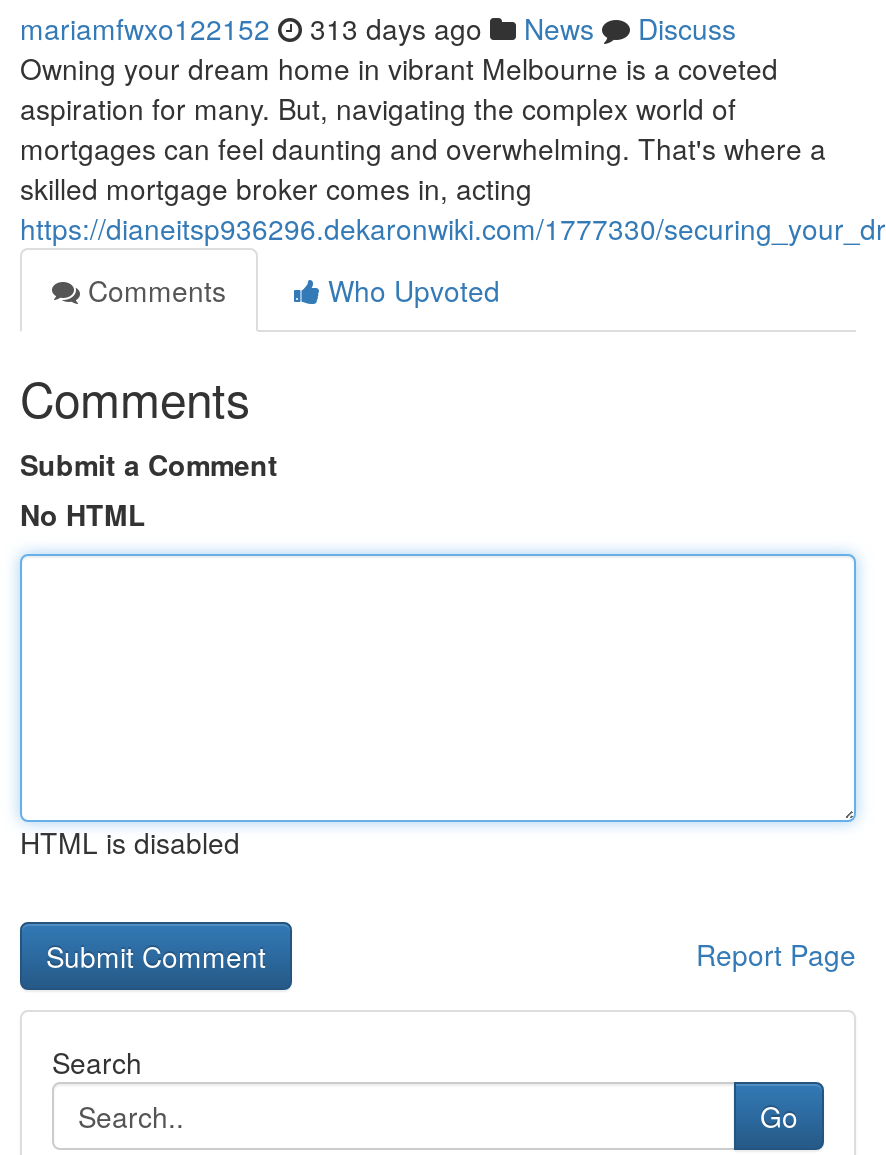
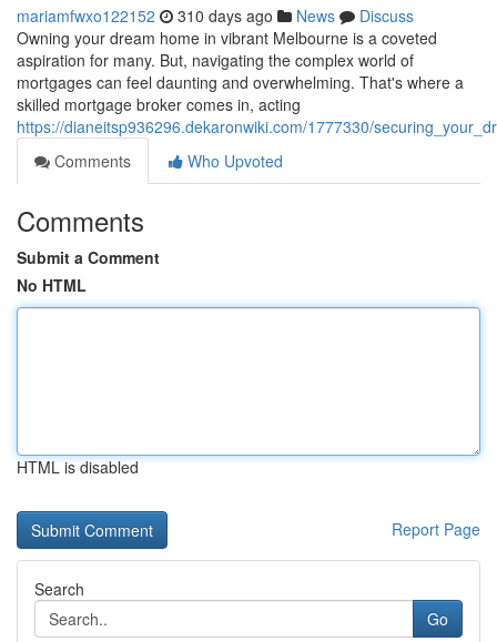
- mariamfwxo122152 313 days ago News Discuss
+ mariamfwxo122152 310 days ago News Discuss
